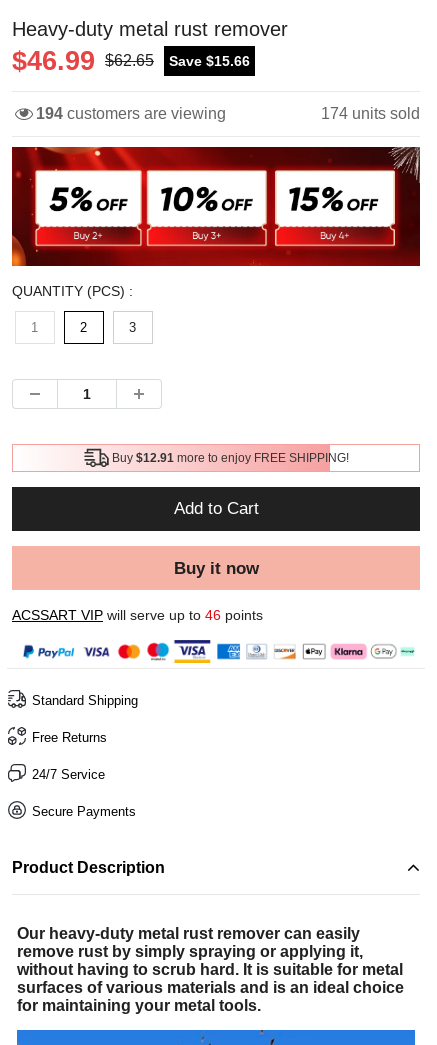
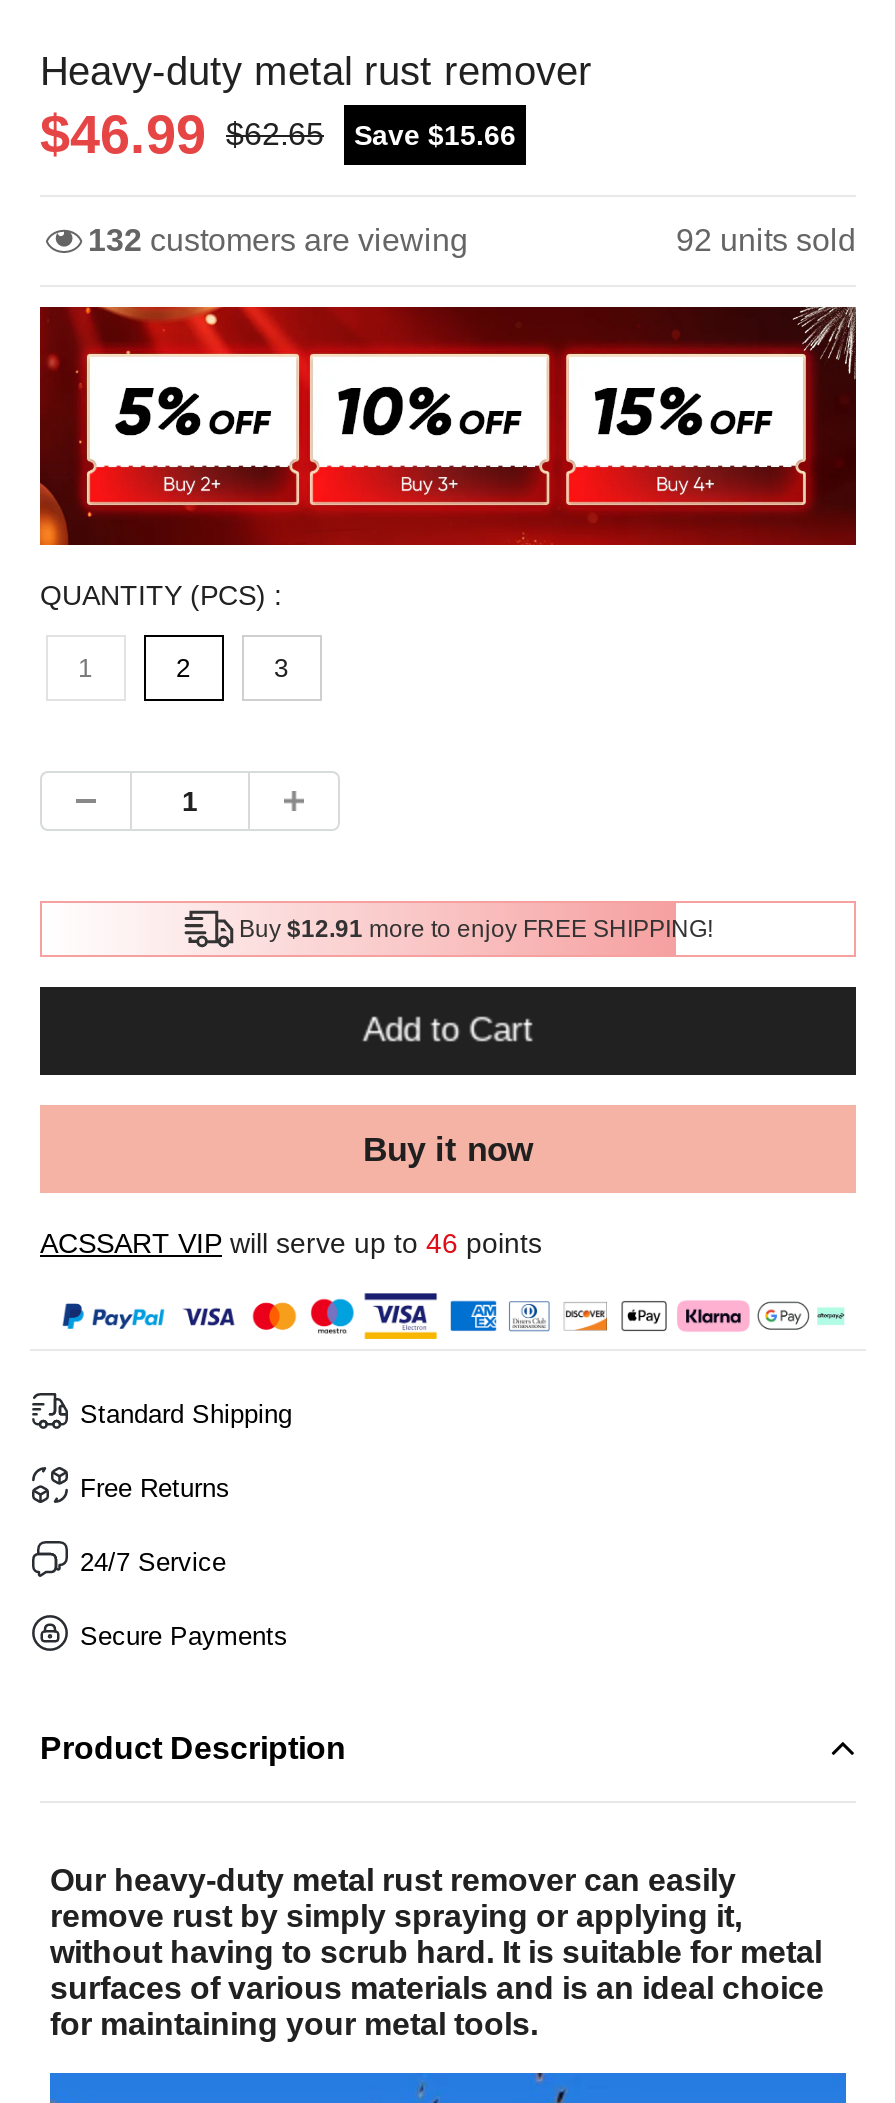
- 194 customers are viewing
+ 132 customers are viewing

- 174 units sold
+ 92 units sold
